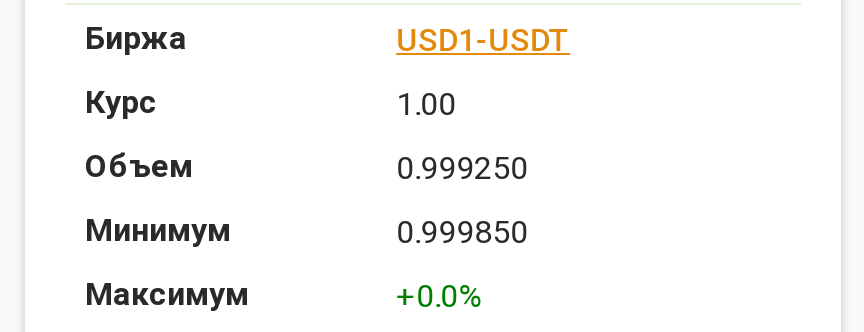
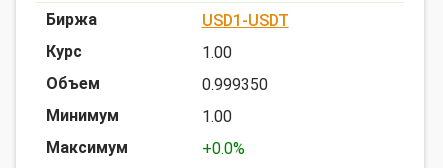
- 0.999250
+ 0.999350

- 0.999850
+ 1.00
